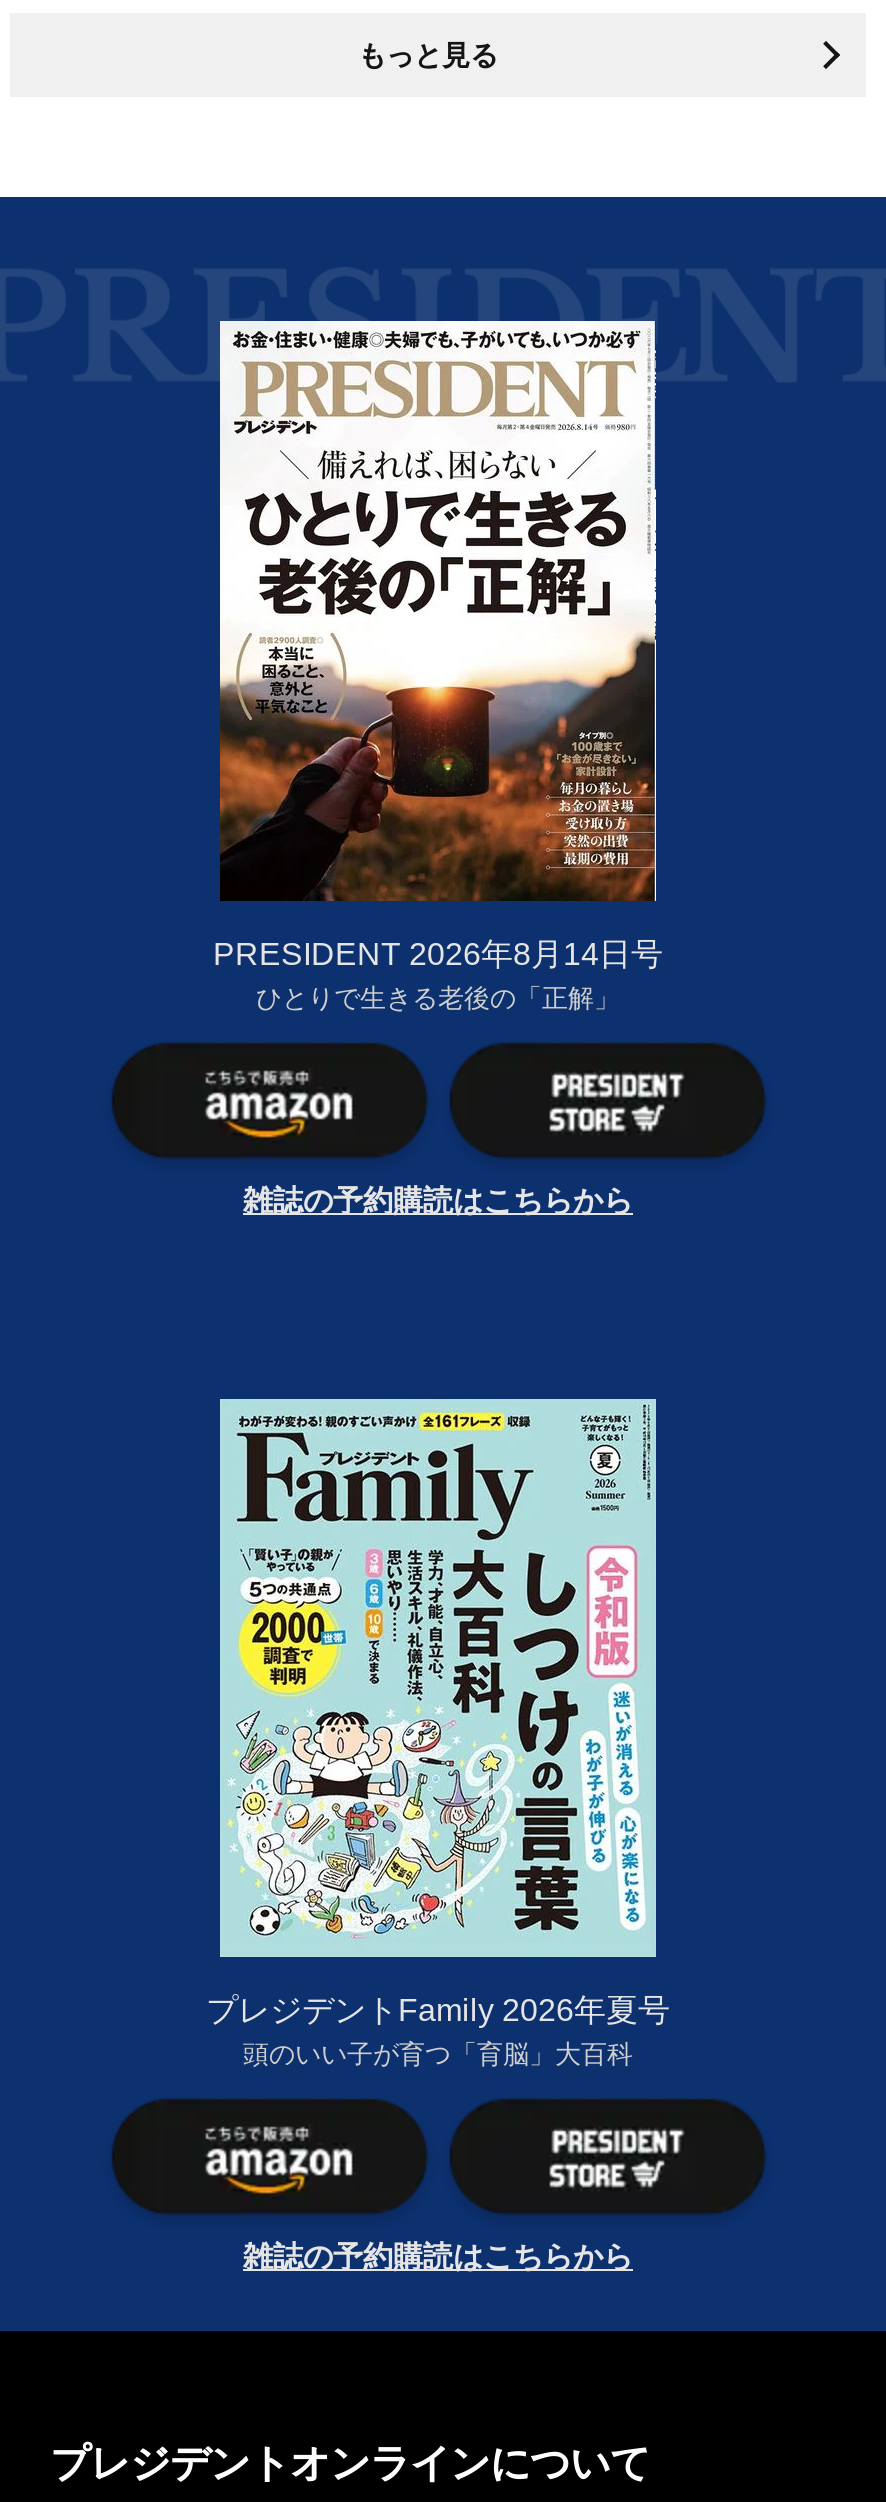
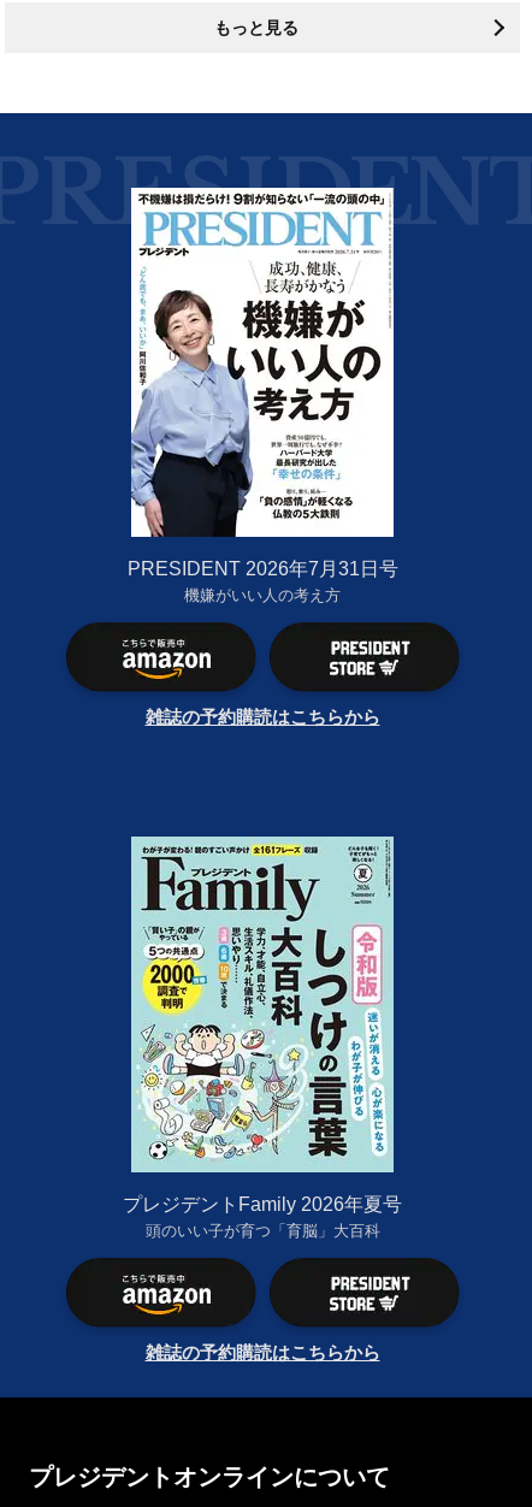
- [image]
- PRESIDENT 2026年8月14日号
- ひとりで生きる老後の「正解」
+ [image]
+ PRESIDENT 2026年7月31日号
+ 機嫌がいい人の考え方
